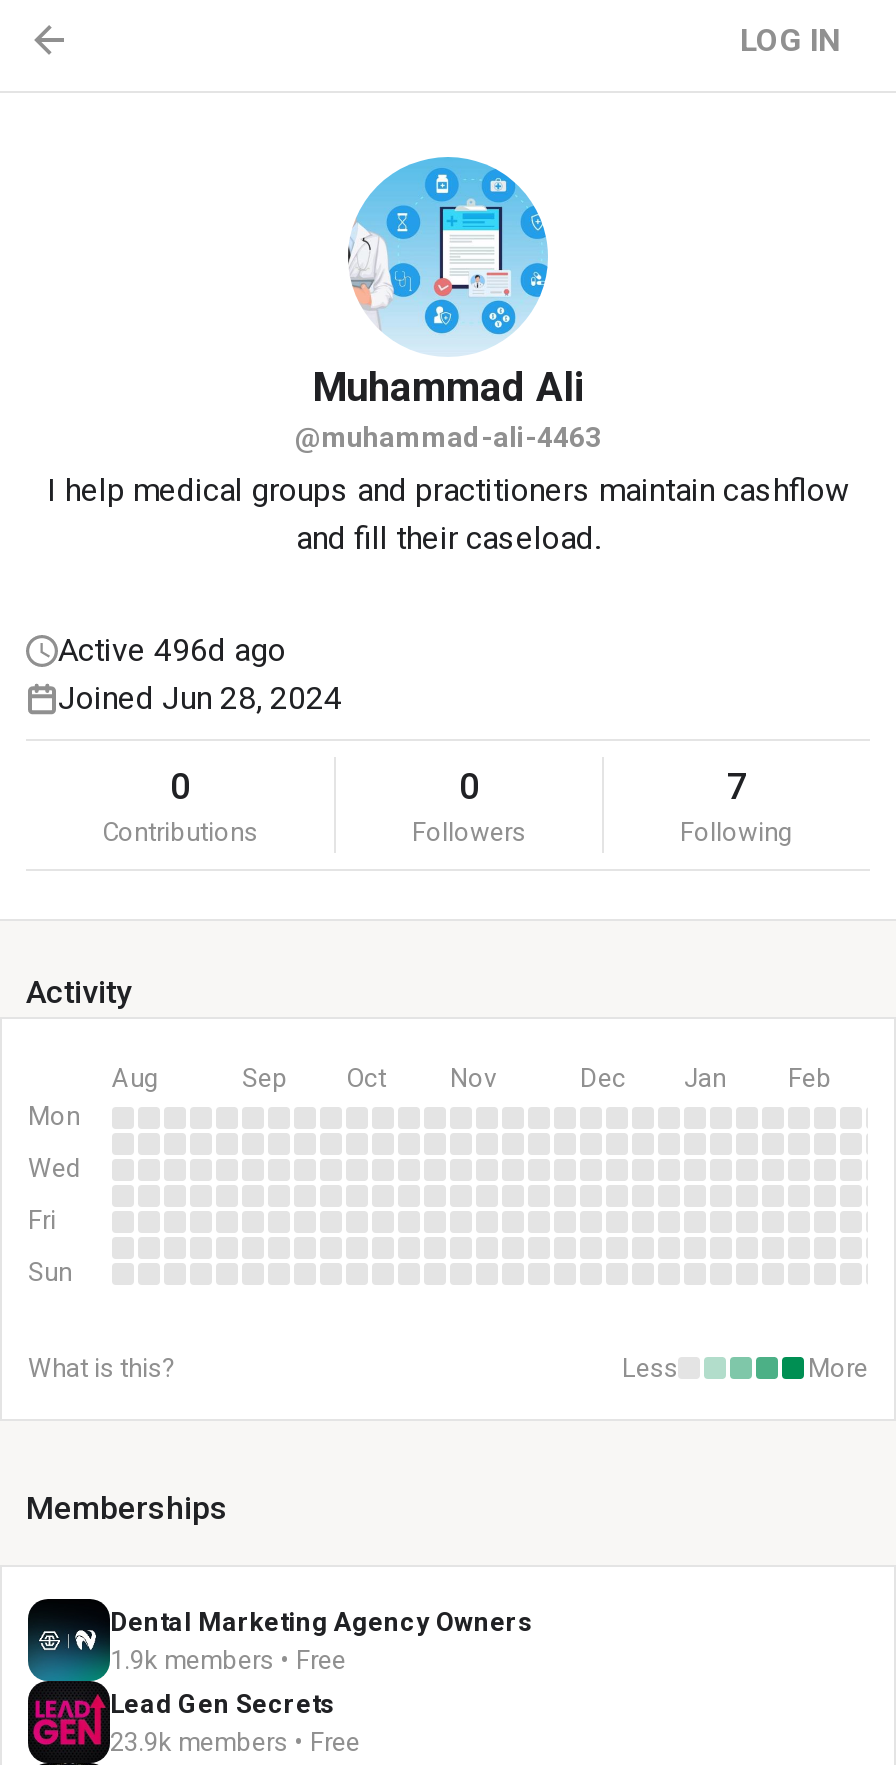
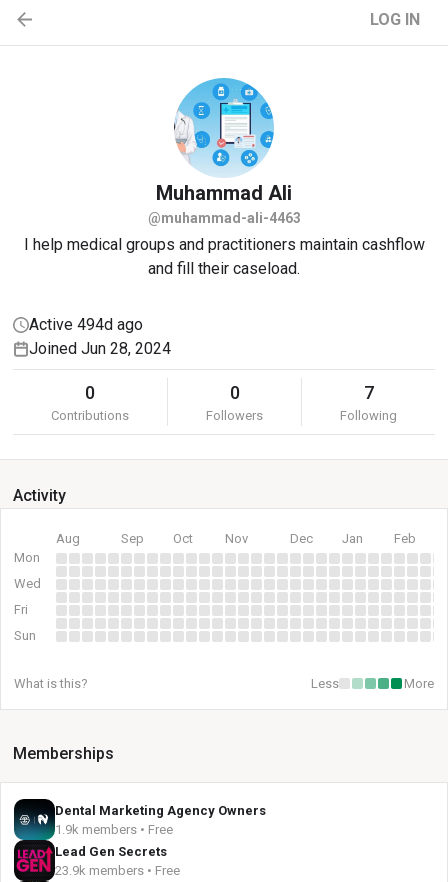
- Active 496d ago
+ Active 494d ago
